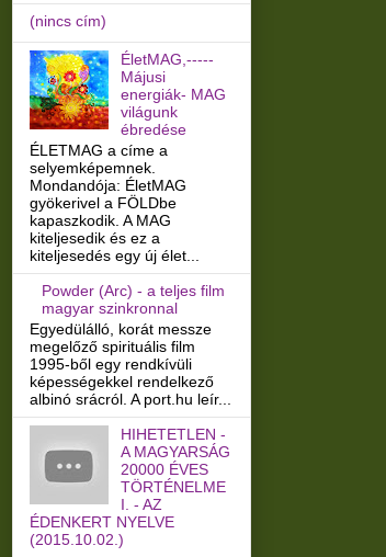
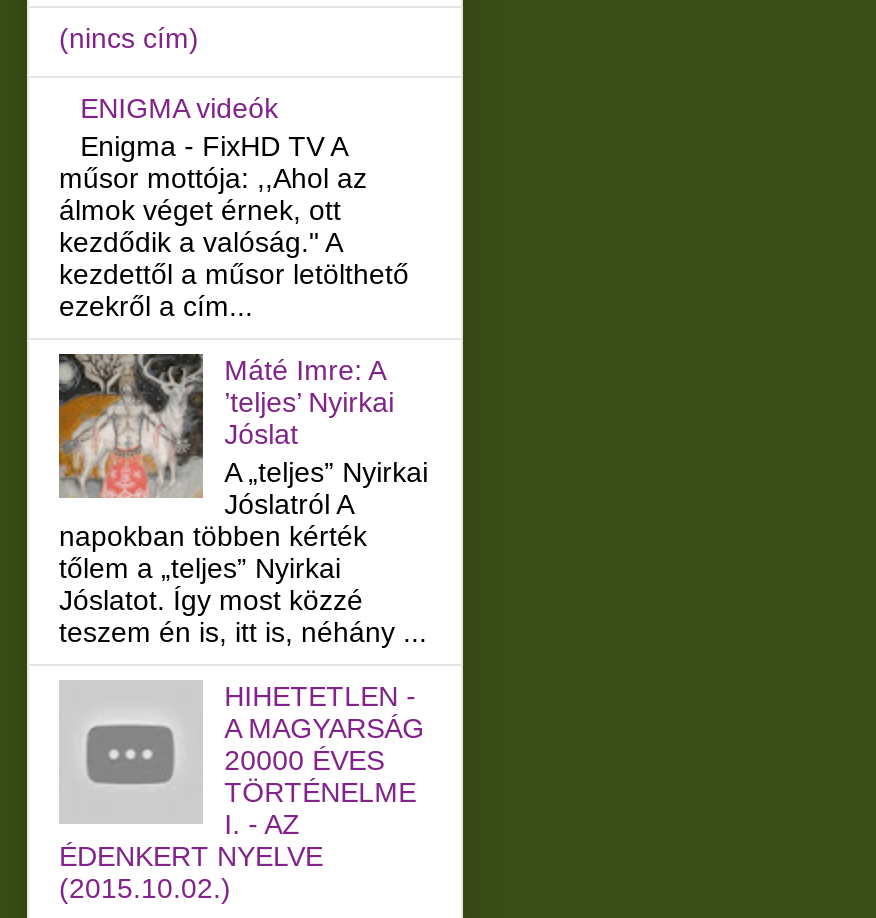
- ÉletMAG,-----
- Májusi
- energiák- MAG
- világunk
- ébredése
- ÉLETMAG a címe a
- selyemképemnek.
- Mondandója: ÉletMAG
- gyökerivel a FÖLDbe
- kapaszkodik. A MAG
- kiteljesedik és ez a
- kiteljesedés egy új élet...
+ ENIGMA videók
+ Enigma - FixHD TV A
+ műsor mottója: ,,Ahol az
+ álmok véget érnek, ott
+ kezdődik a valóság." A
+ kezdettől a műsor letölthető
+ ezekről a cím...

- Powder (Arc) - a teljes film
- magyar szinkronnal
- Egyedülálló, korát messze
- megelőző spirituális film
- 1995-ből egy rendkívüli
- képességekkel rendelkező
- albinó srácról. A port.hu leír...
+ Máté Imre: A
+ ’teljes’ Nyirkai
+ Jóslat
+ A „teljes” Nyirkai
+ Jóslatról A
+ napokban többen kérték
+ tőlem a „teljes” Nyirkai
+ Jóslatot. Így most közzé
+ teszem én is, itt is, néhány ...
